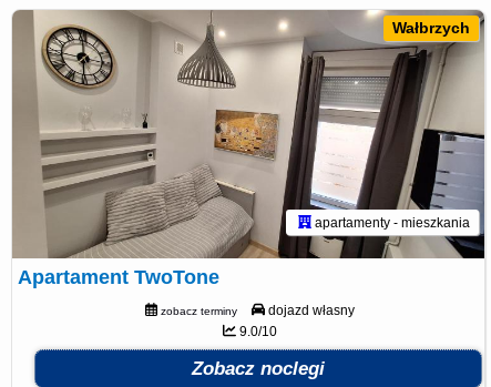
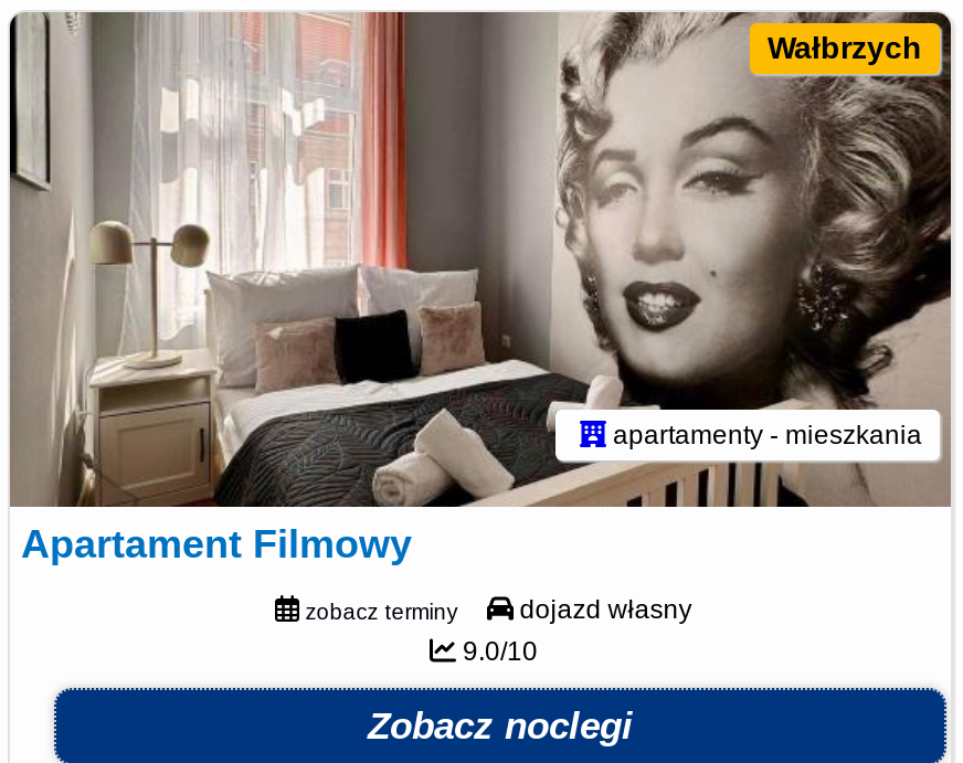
- [image]
- Apartament TwoTone
+ [image]
+ Apartament Filmowy
